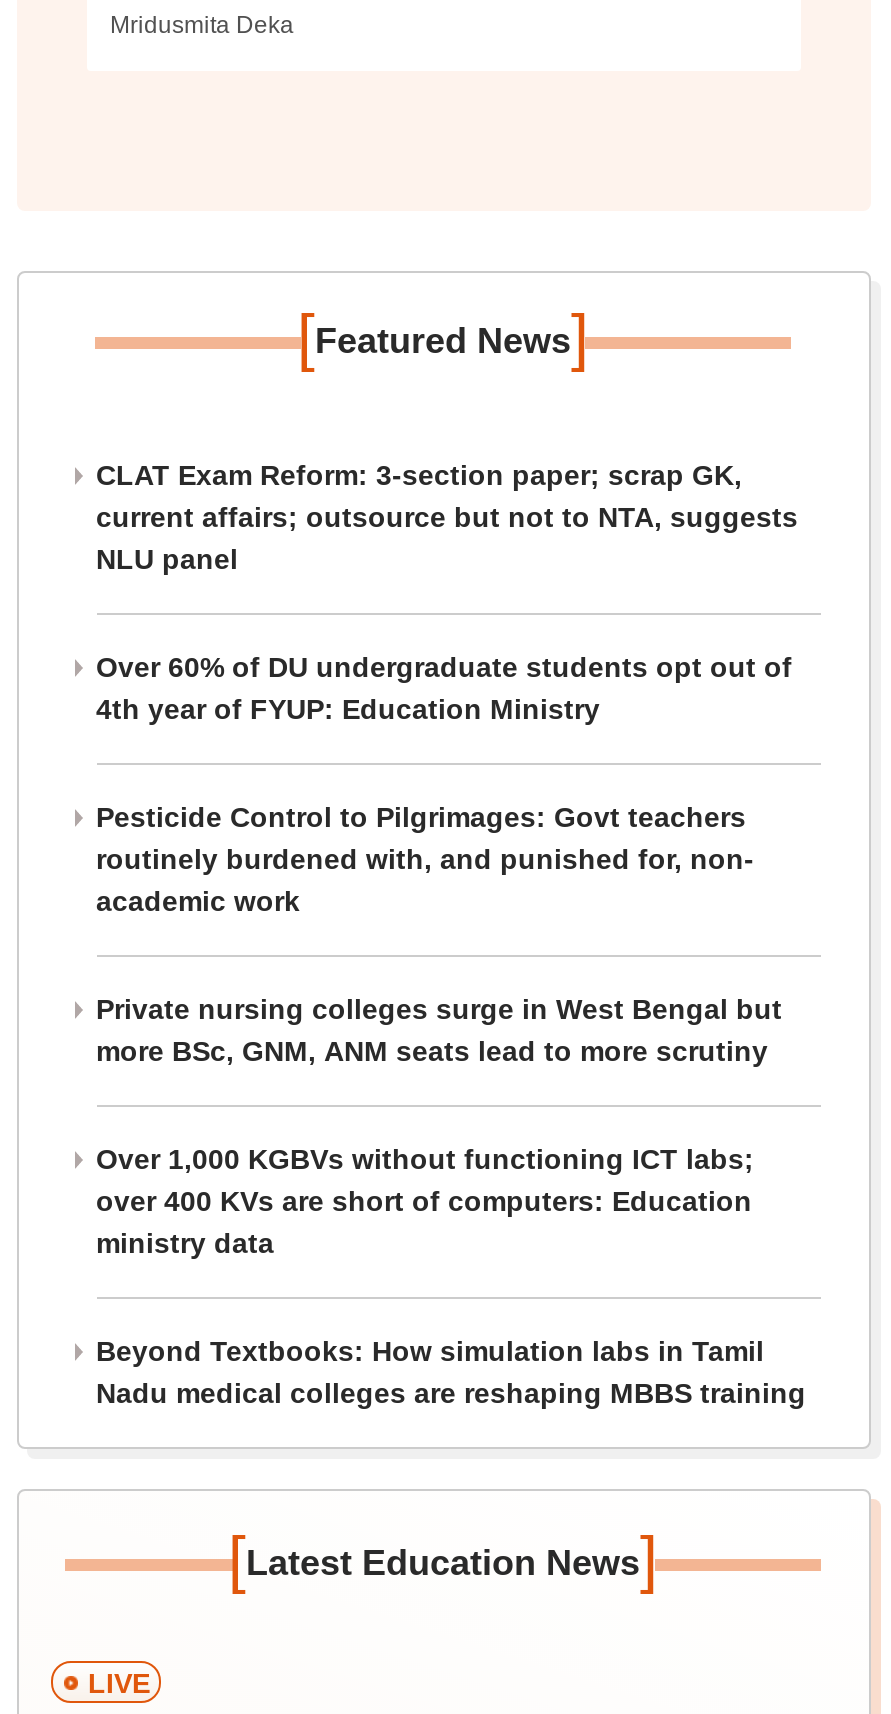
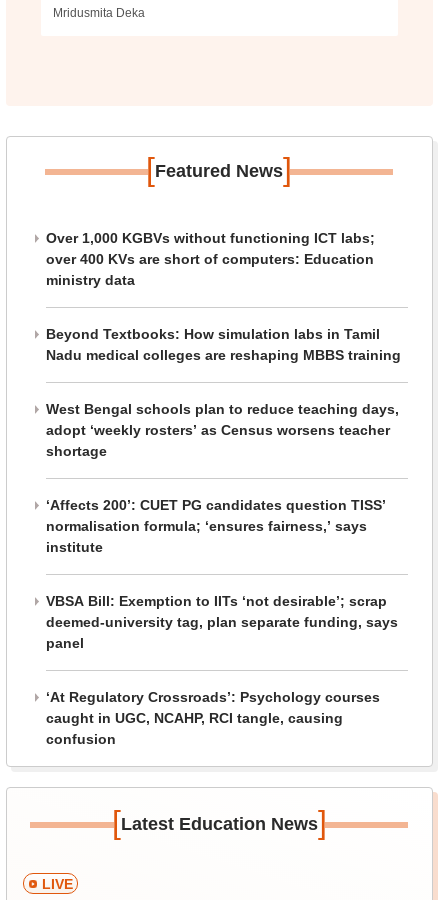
- CLAT Exam Reform: 3-section paper; scrap GK,
- current affairs; outsource but not to NTA, suggests
- NLU panel
- Over 60% of DU undergraduate students opt out of
- 4th year of FYUP: Education Ministry
- Pesticide Control to Pilgrimages: Govt teachers
- routinely burdened with, and punished for, non-
- academic work
- Private nursing colleges surge in West Bengal but
- more BSc, GNM, ANM seats lead to more scrutiny

moved up: Over 1,000 KGBVs without functioning ICT labs; | over 400 KVs are short of computers: Education | ministry data | Beyond Textbooks: How simulation labs in Tamil | Nadu medical colleges are reshaping MBBS training

+ West Bengal schools plan to reduce teaching days,
+ adopt ‘weekly rosters’ as Census worsens teacher
+ shortage
+ ‘Affects 200’: CUET PG candidates question TISS’
+ normalisation formula; ‘ensures fairness,’ says
+ institute
+ VBSA Bill: Exemption to IITs ‘not desirable’; scrap
+ deemed-university tag, plan separate funding, says
+ panel
+ ‘At Regulatory Crossroads’: Psychology courses
+ caught in UGC, NCAHP, RCI tangle, causing
+ confusion
